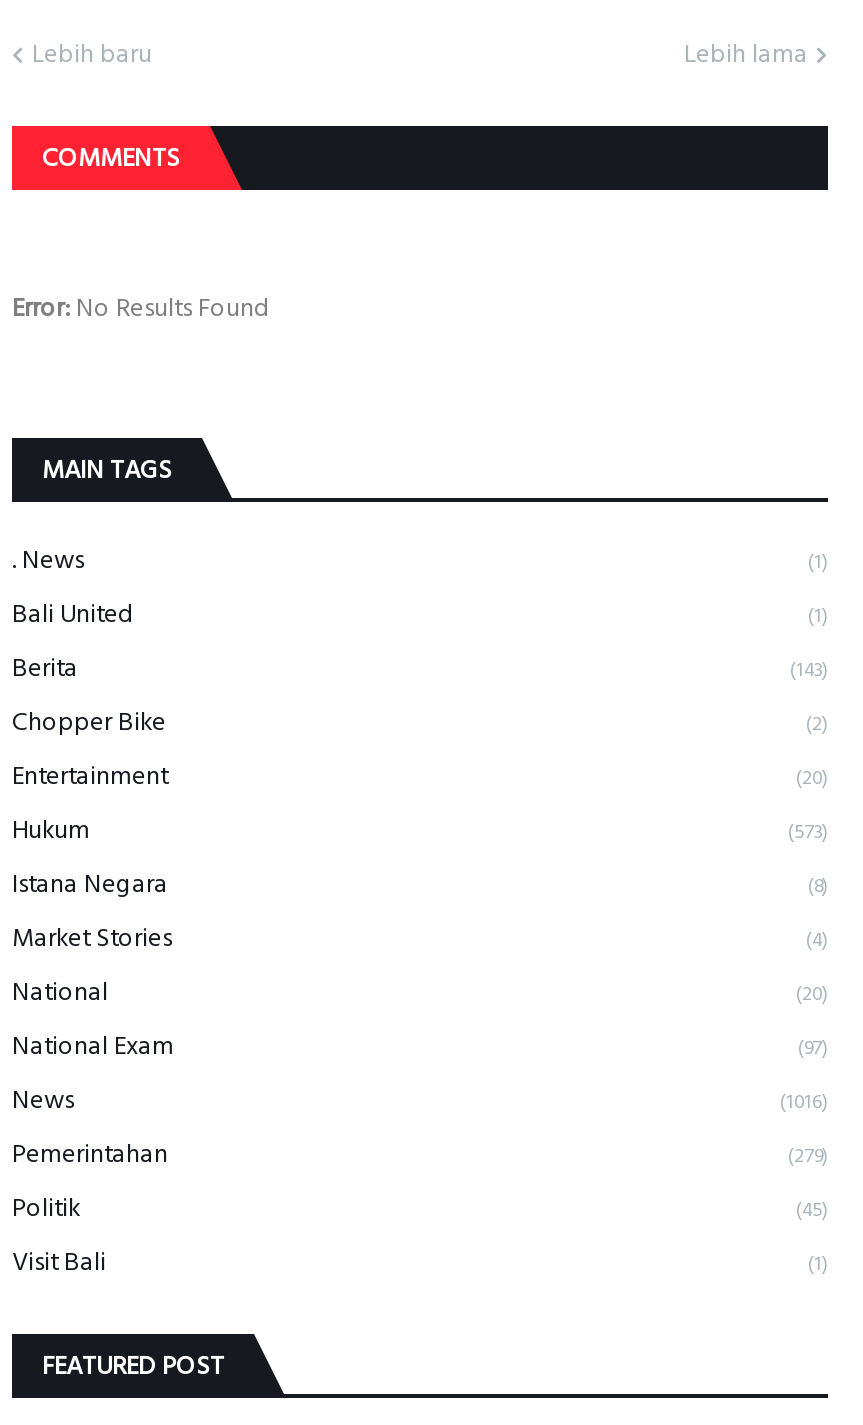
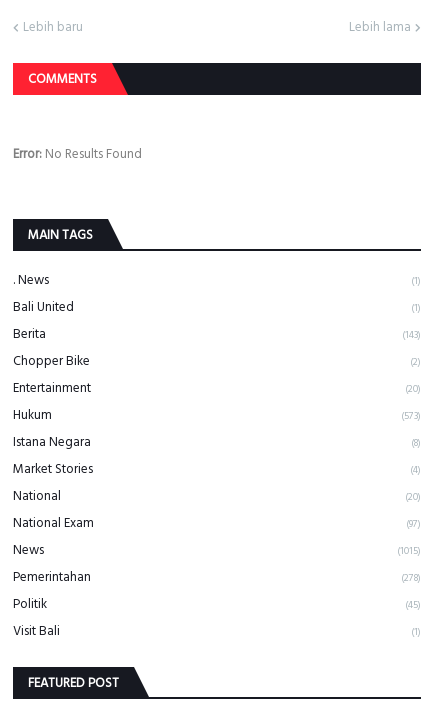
- (1016)
+ (1015)

- (279)
+ (278)
